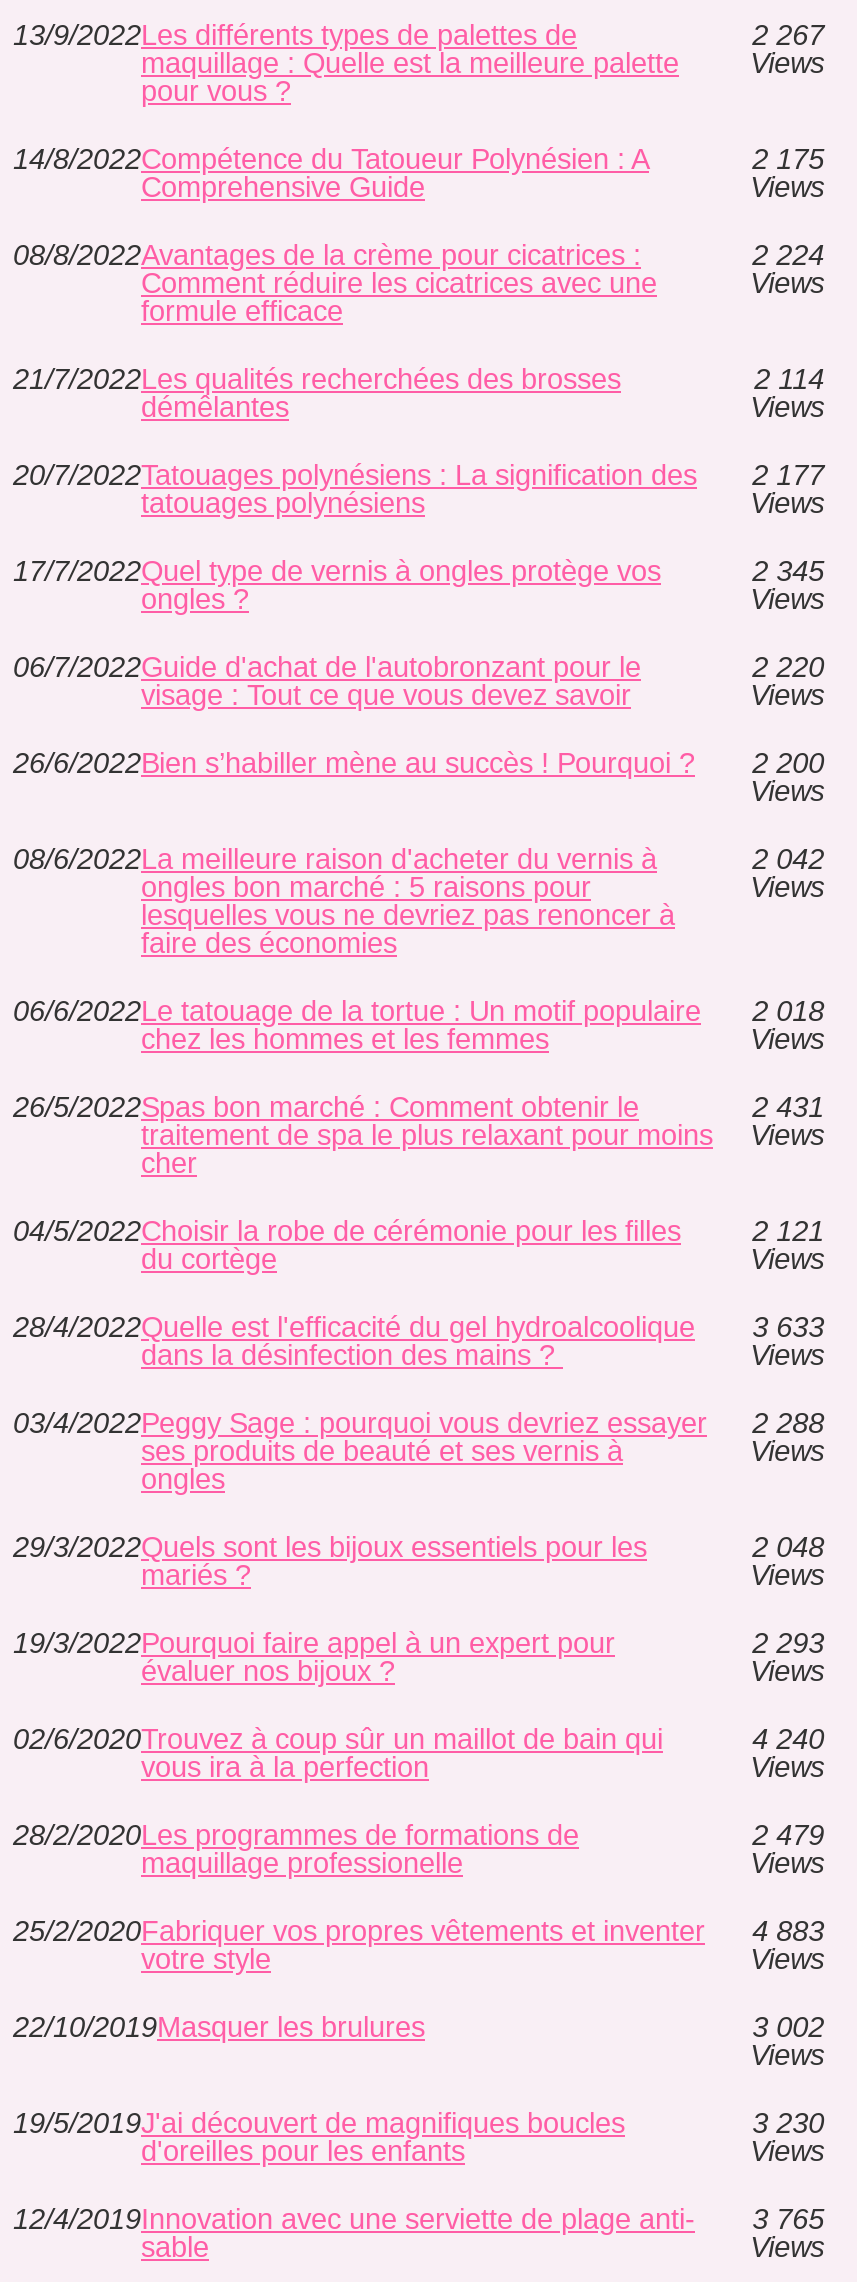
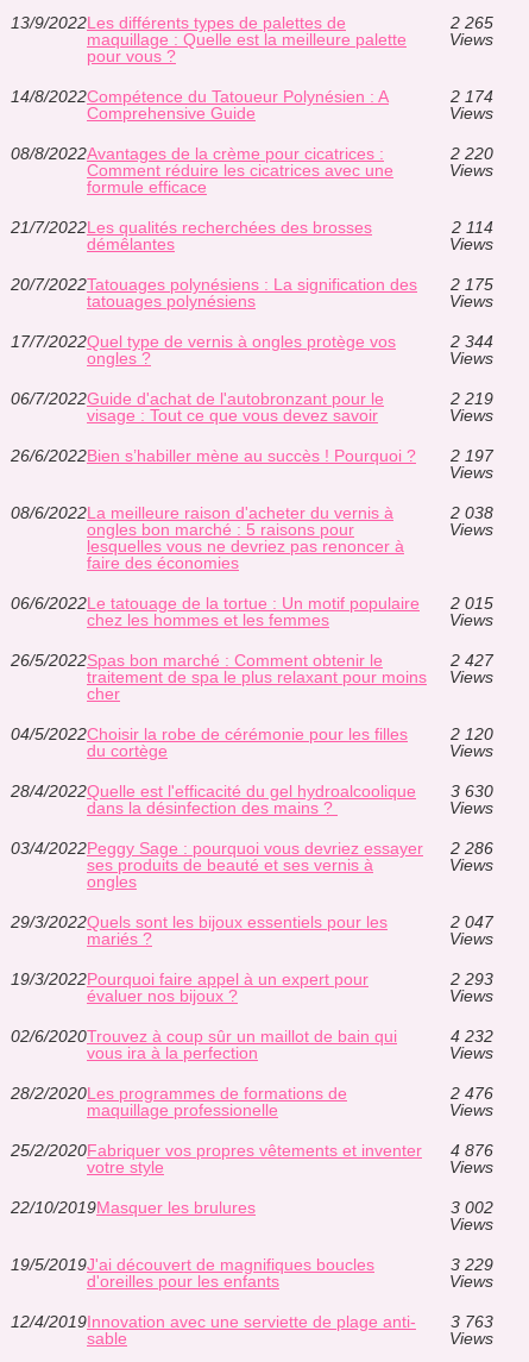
- 2 267
+ 2 265

- 2 175
+ 2 174

- 2 224
+ 2 220

- 20/7/2022Tatouages polynésiens : La signification des 2 177
+ 20/7/2022Tatouages polynésiens : La signification des 2 175

- 2 345
+ 2 344

- 2 220
+ 2 219

- 26/6/2022Bien s’habiller mène au succès ! Pourquoi ? 2 200
+ 26/6/2022Bien s’habiller mène au succès ! Pourquoi ? 2 197

- 2 042
+ 2 038

- 06/6/2022 Le tatouage de la tortue : Un motif populaire 2 018
+ 06/6/2022 Le tatouage de la tortue : Un motif populaire 2 015

- 2 431
+ 2 427

- 2 121
+ 2 120

- 28/4/2022Quelle est l'efficacité du gel hydroalcoolique 3 633
+ 28/4/2022Quelle est l'efficacité du gel hydroalcoolique 3 630

- 03/4/2022Peggy Sage : pourquoi vous devriez essayer 2 288
+ 03/4/2022Peggy Sage : pourquoi vous devriez essayer 2 286

- 2 048
+ 2 047

- 4 240
+ 4 232

- 2 479
+ 2 476

- 25/2/2020Fabriquer vos propres vêtements et inventer 4 883
+ 25/2/2020Fabriquer vos propres vêtements et inventer 4 876

- 3 230
+ 3 229

- 12/4/2019Innovation avec une serviette de plage anti- 3 765
+ 12/4/2019Innovation avec une serviette de plage anti- 3 763
